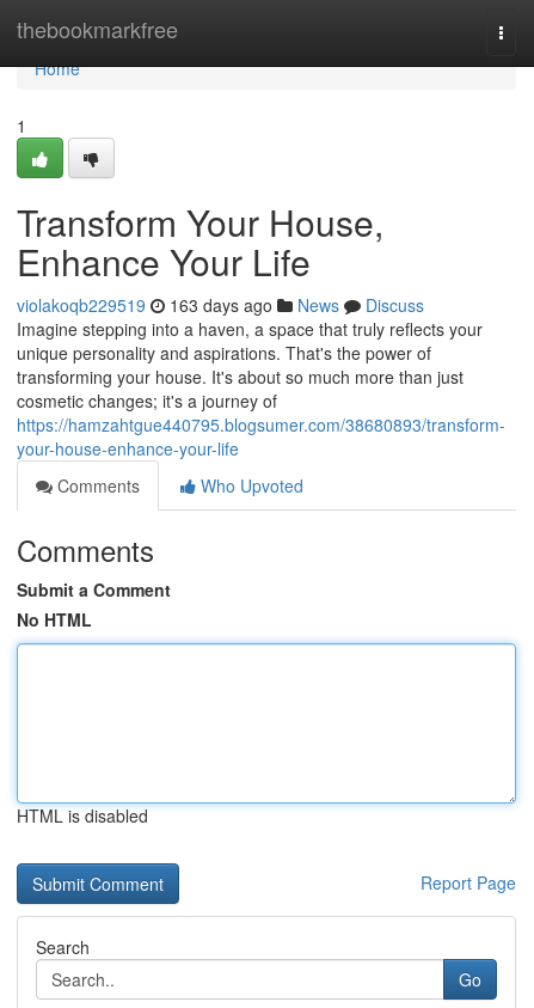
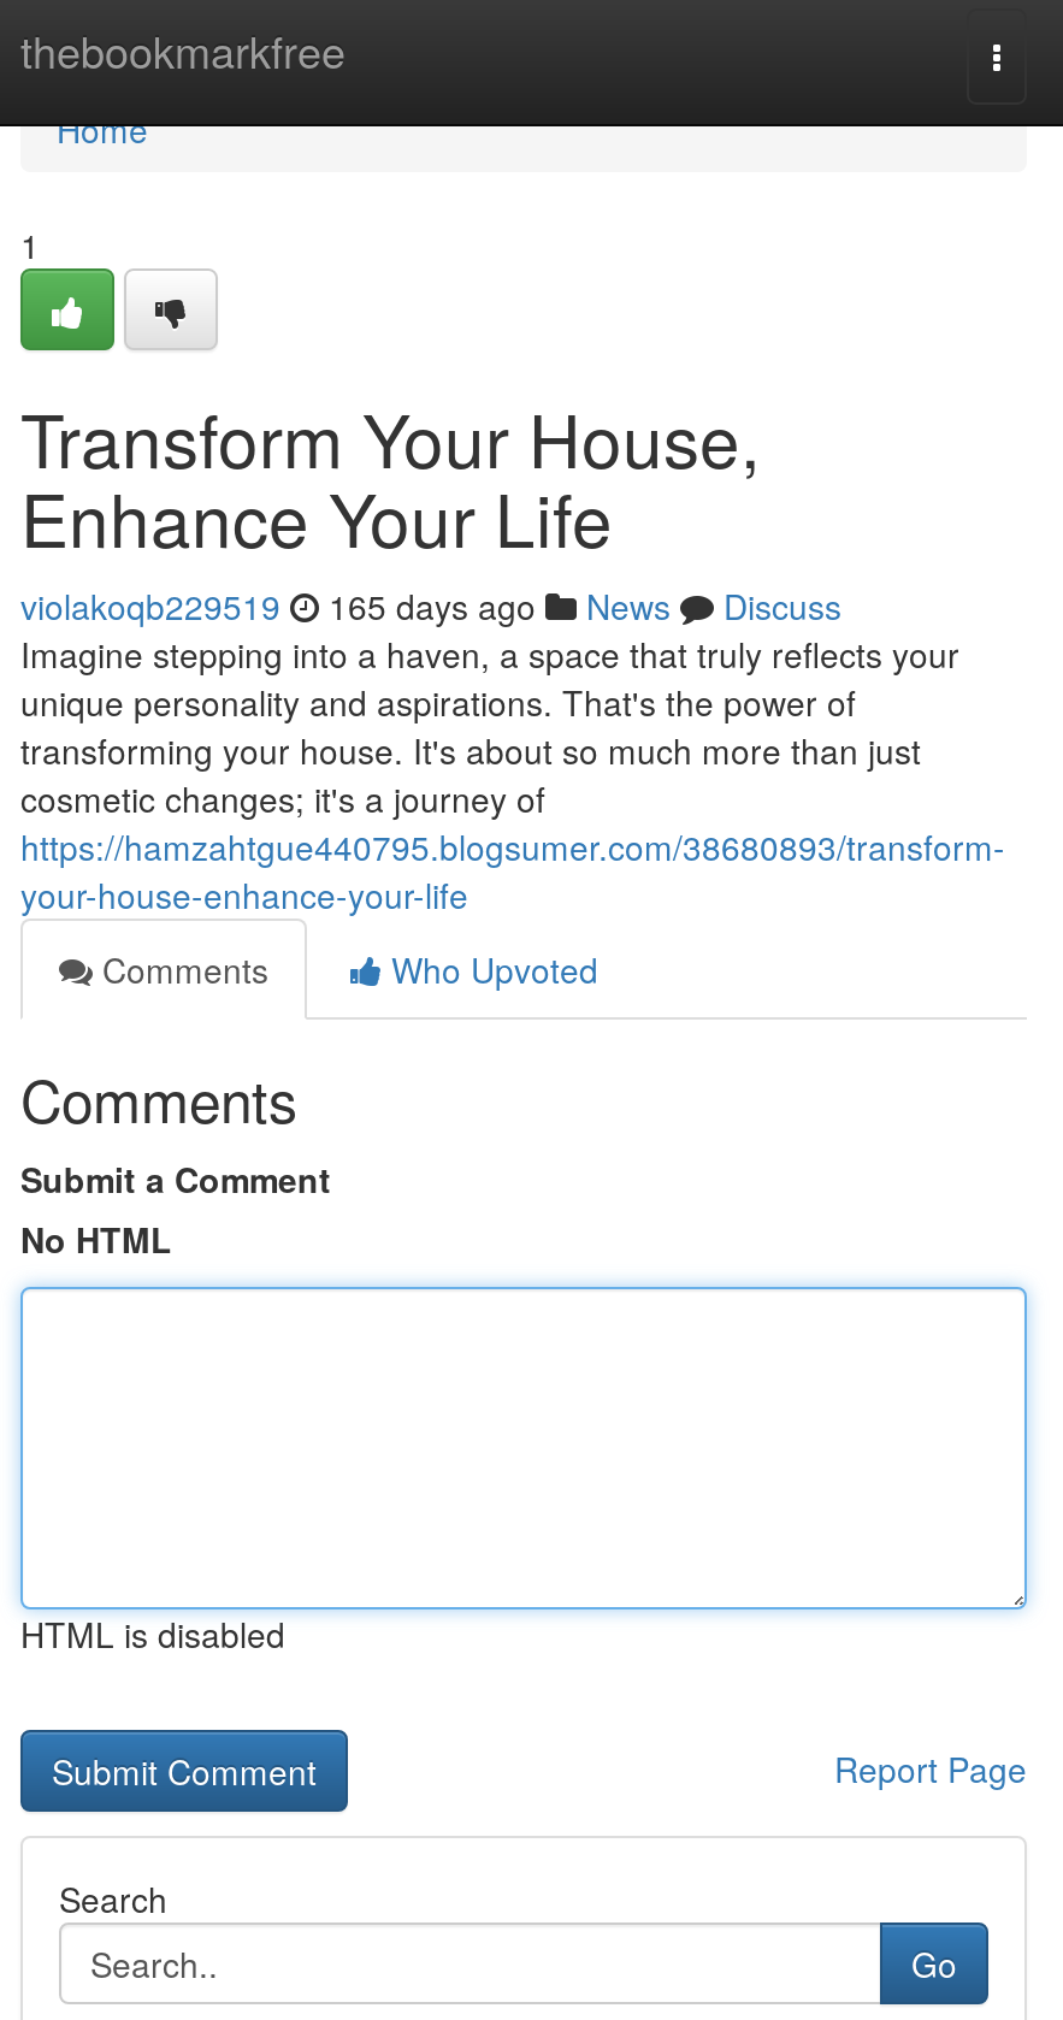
- violakoqb229519 163 days ago News Discuss
+ violakoqb229519 165 days ago News Discuss
